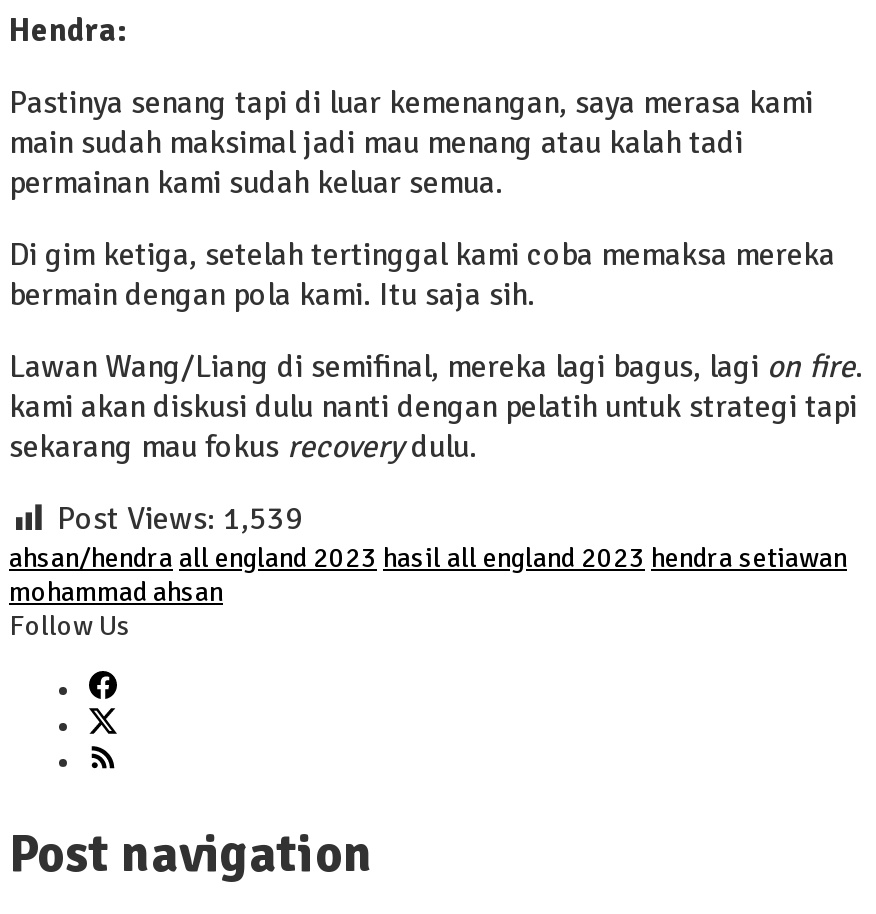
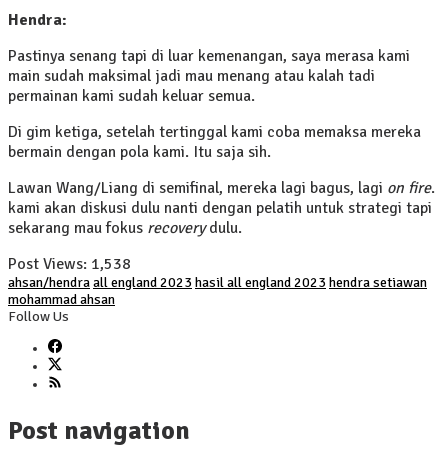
- Post Views: 1,539
+ Post Views: 1,538
